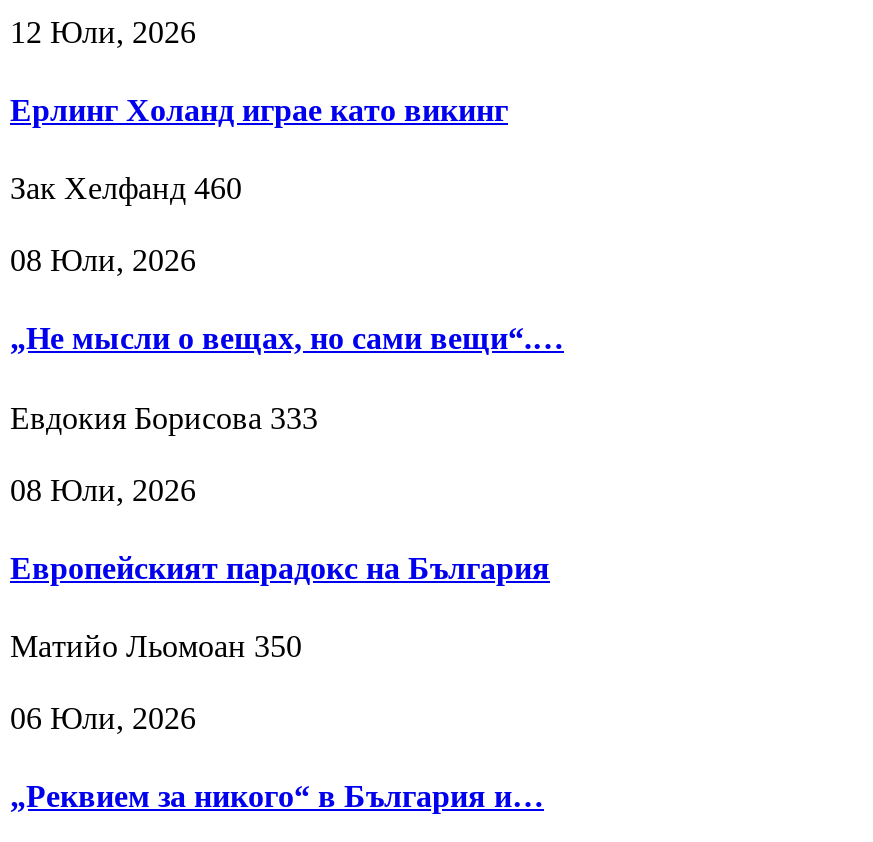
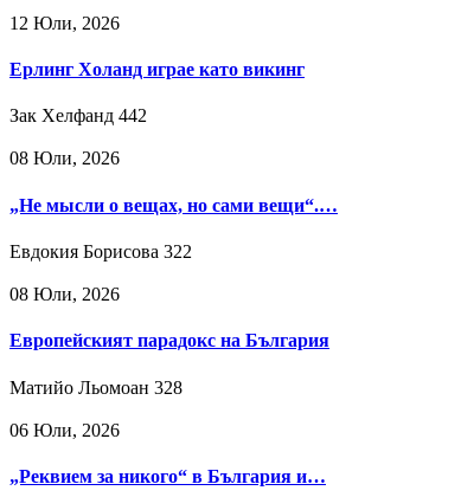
- Зак Хелфанд 460
+ Зак Хелфанд 442

- Евдокия Борисова 333
+ Евдокия Борисова 322

- Матийо Льомоан 350
+ Матийо Льомоан 328
